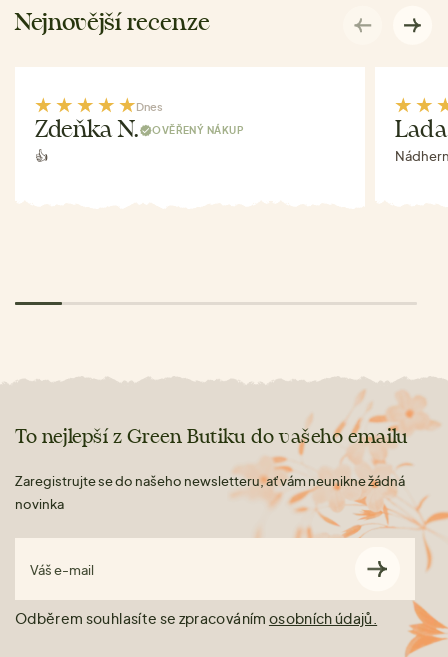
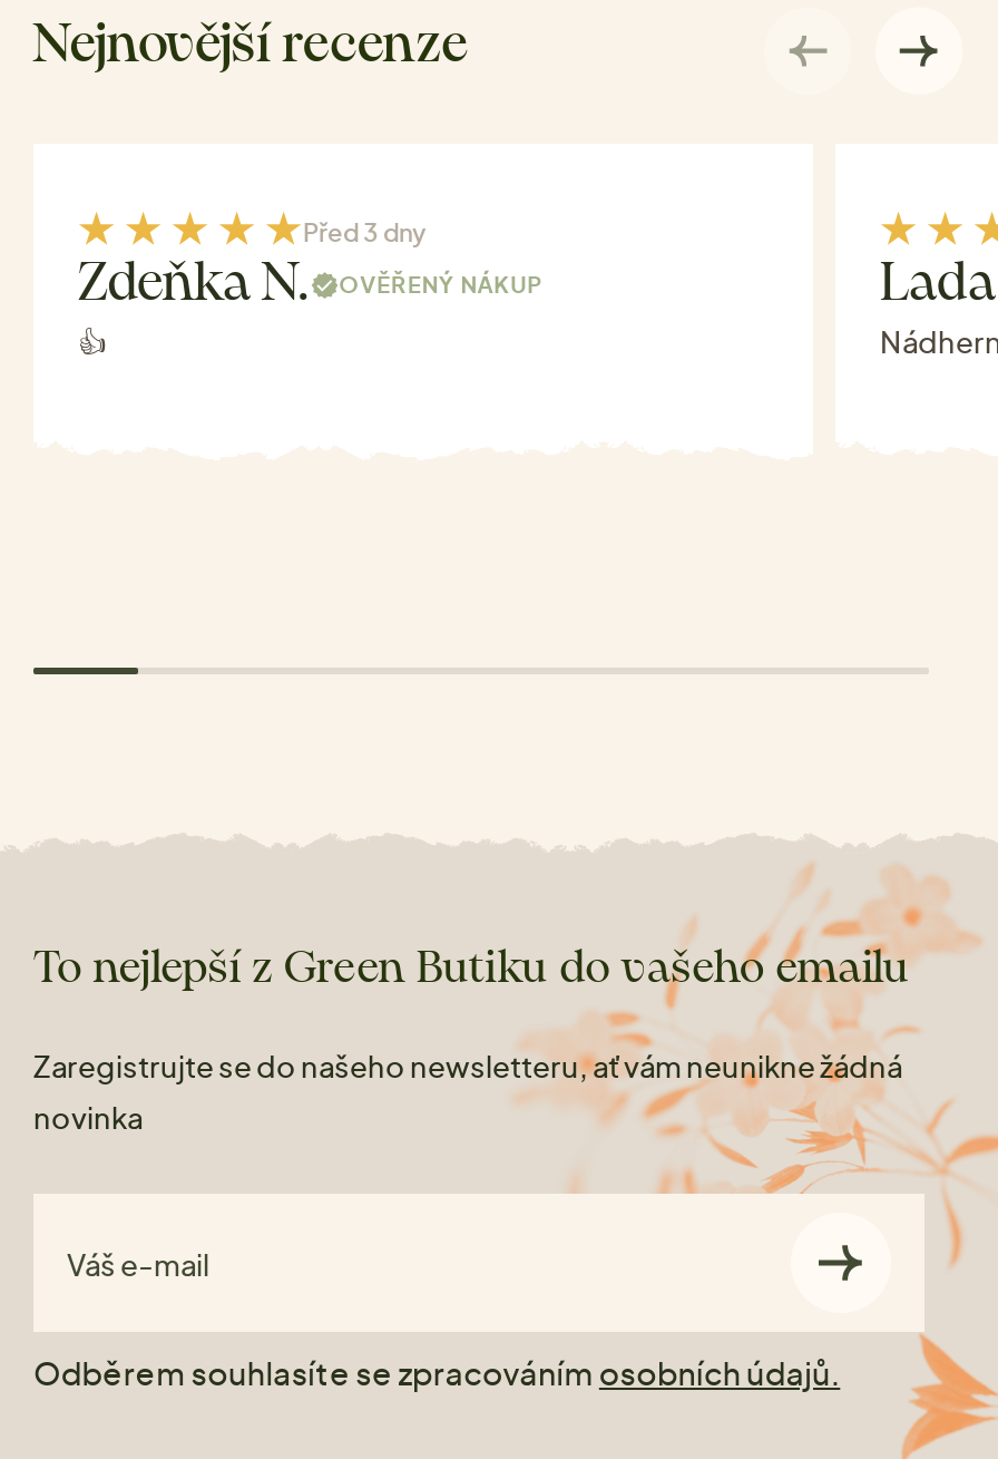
- Dnes
+ Před 3 dny
